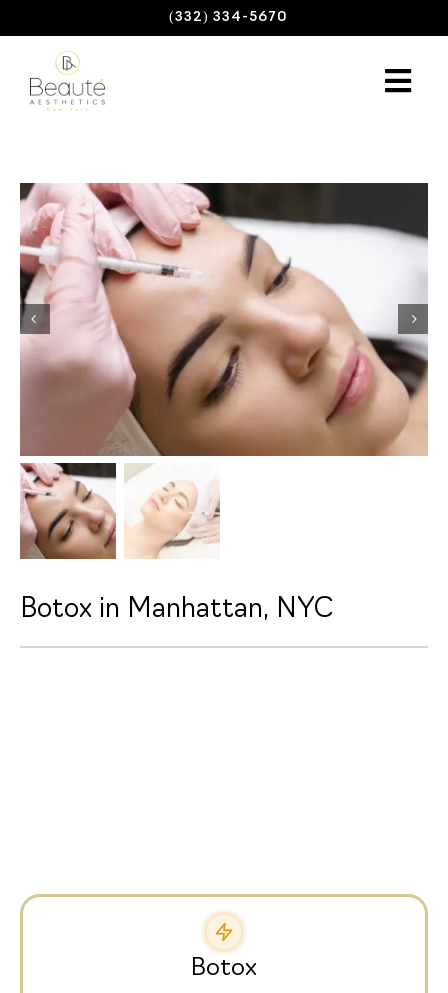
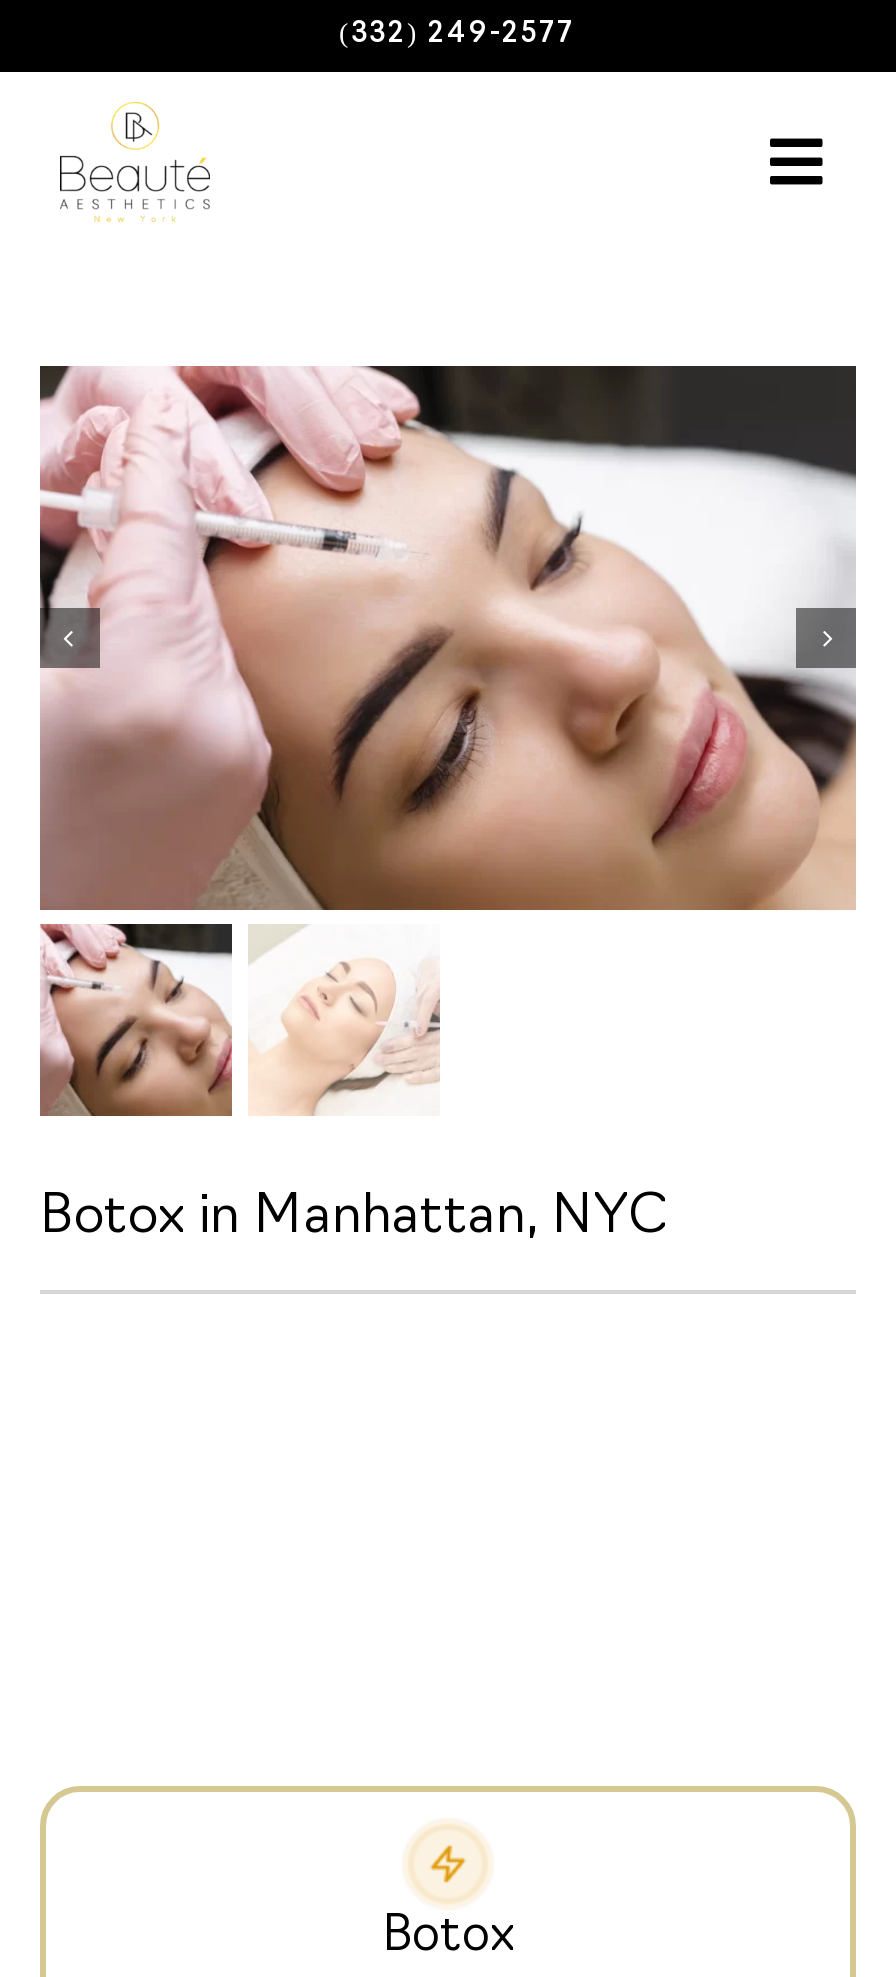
- (332) 334-5670
+ (332) 249-2577
